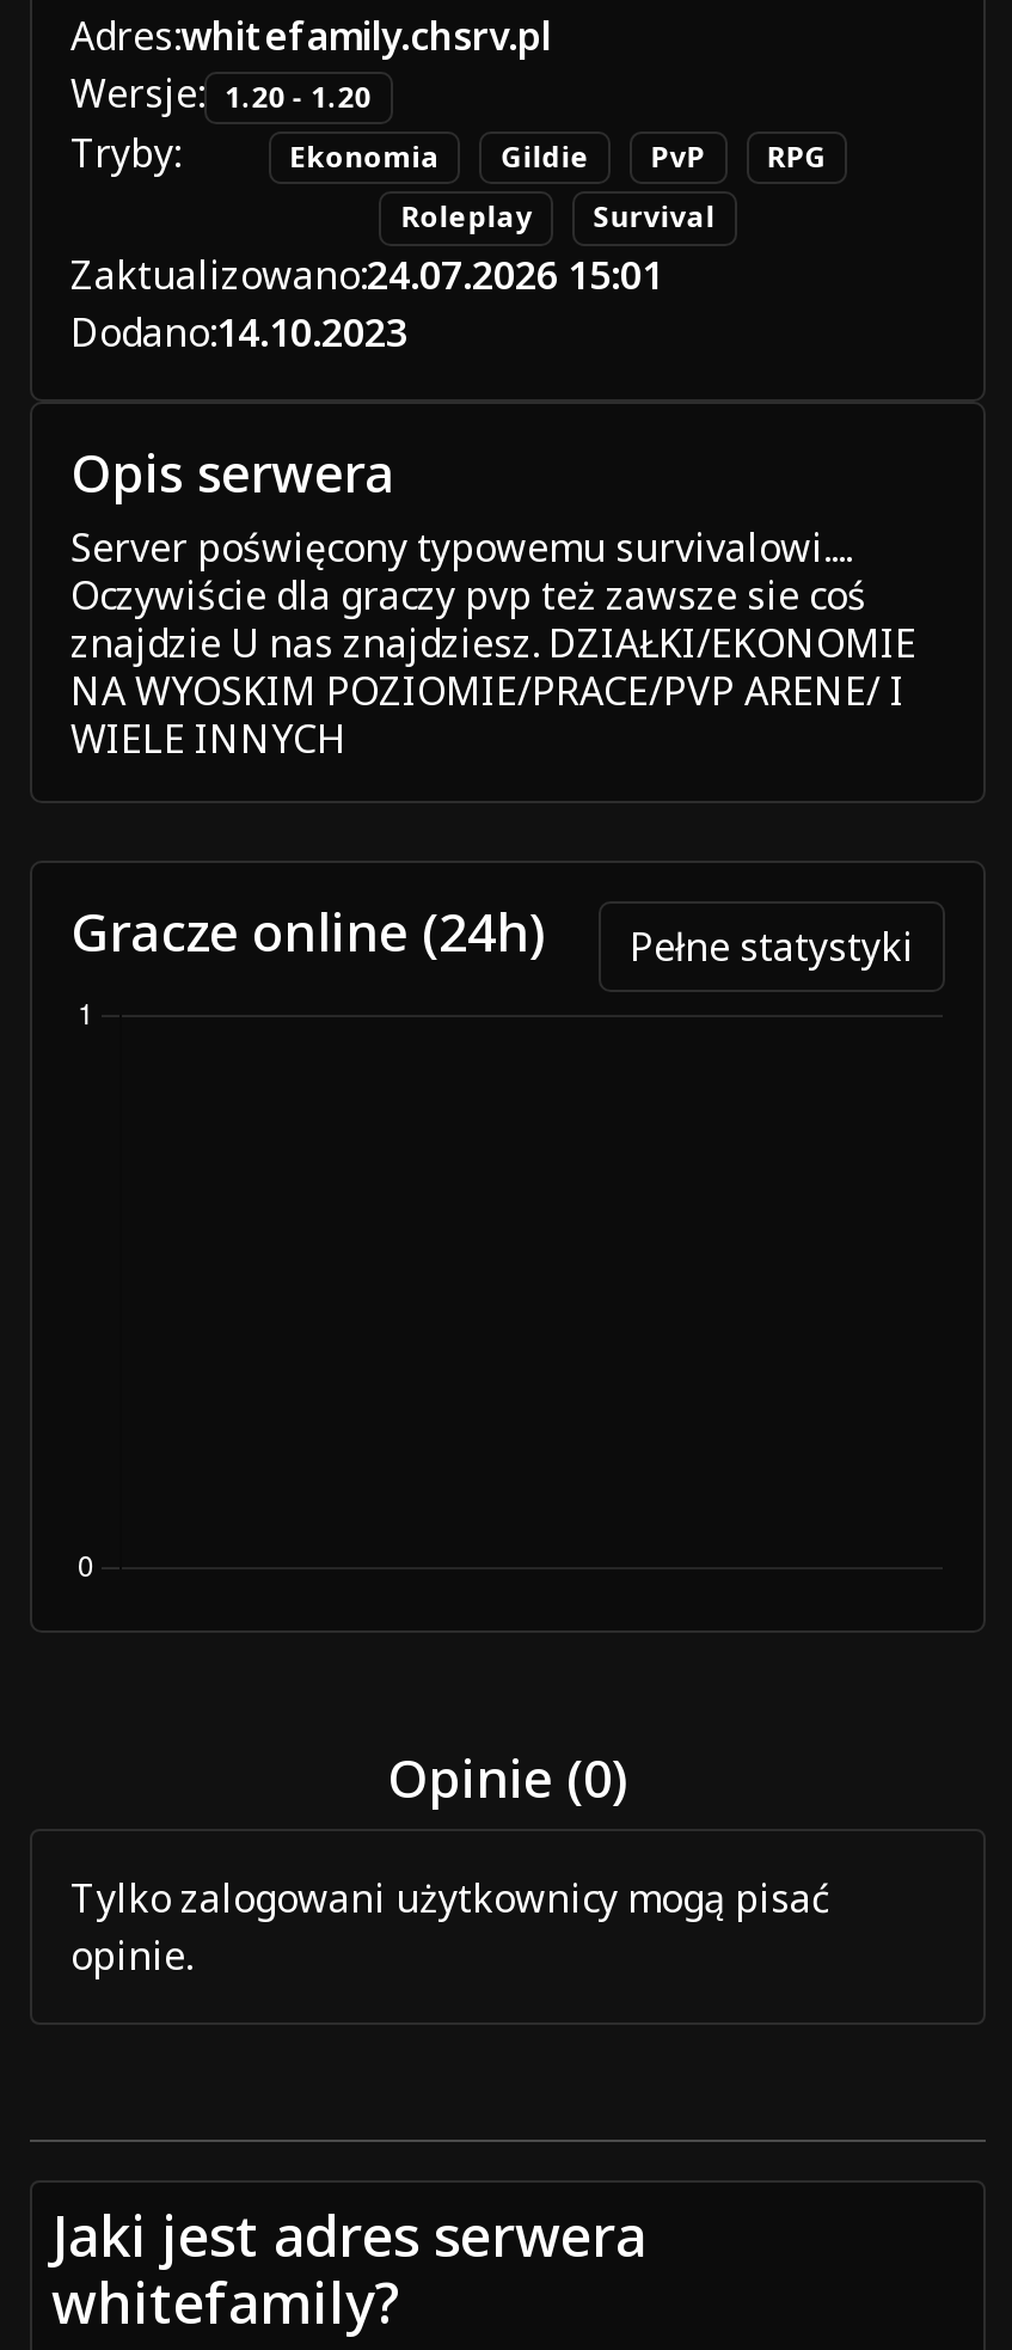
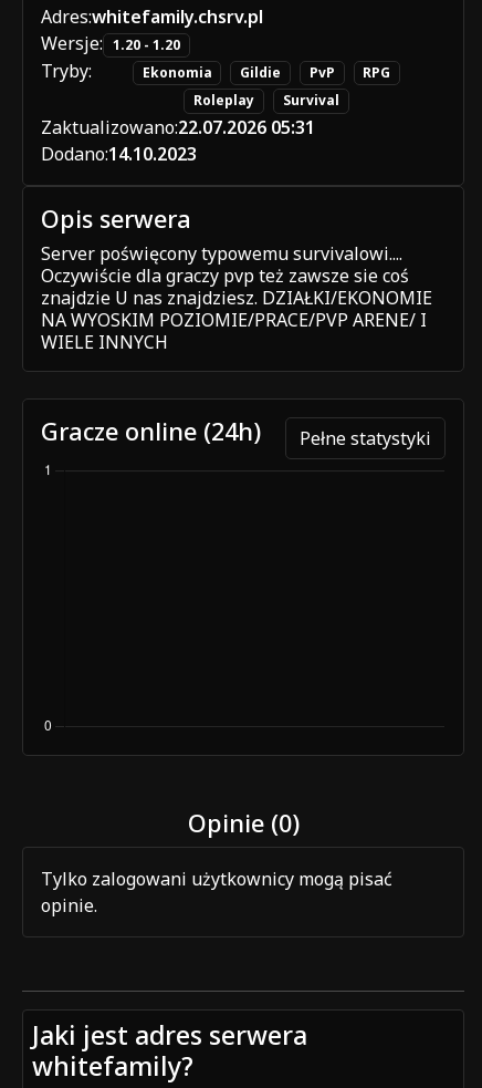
- Zaktualizowano:24.07.2026 15:01
+ Zaktualizowano:22.07.2026 05:31
